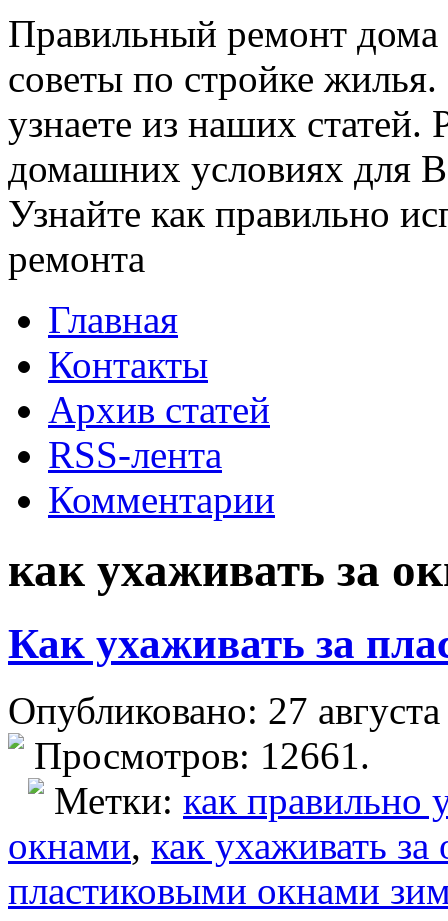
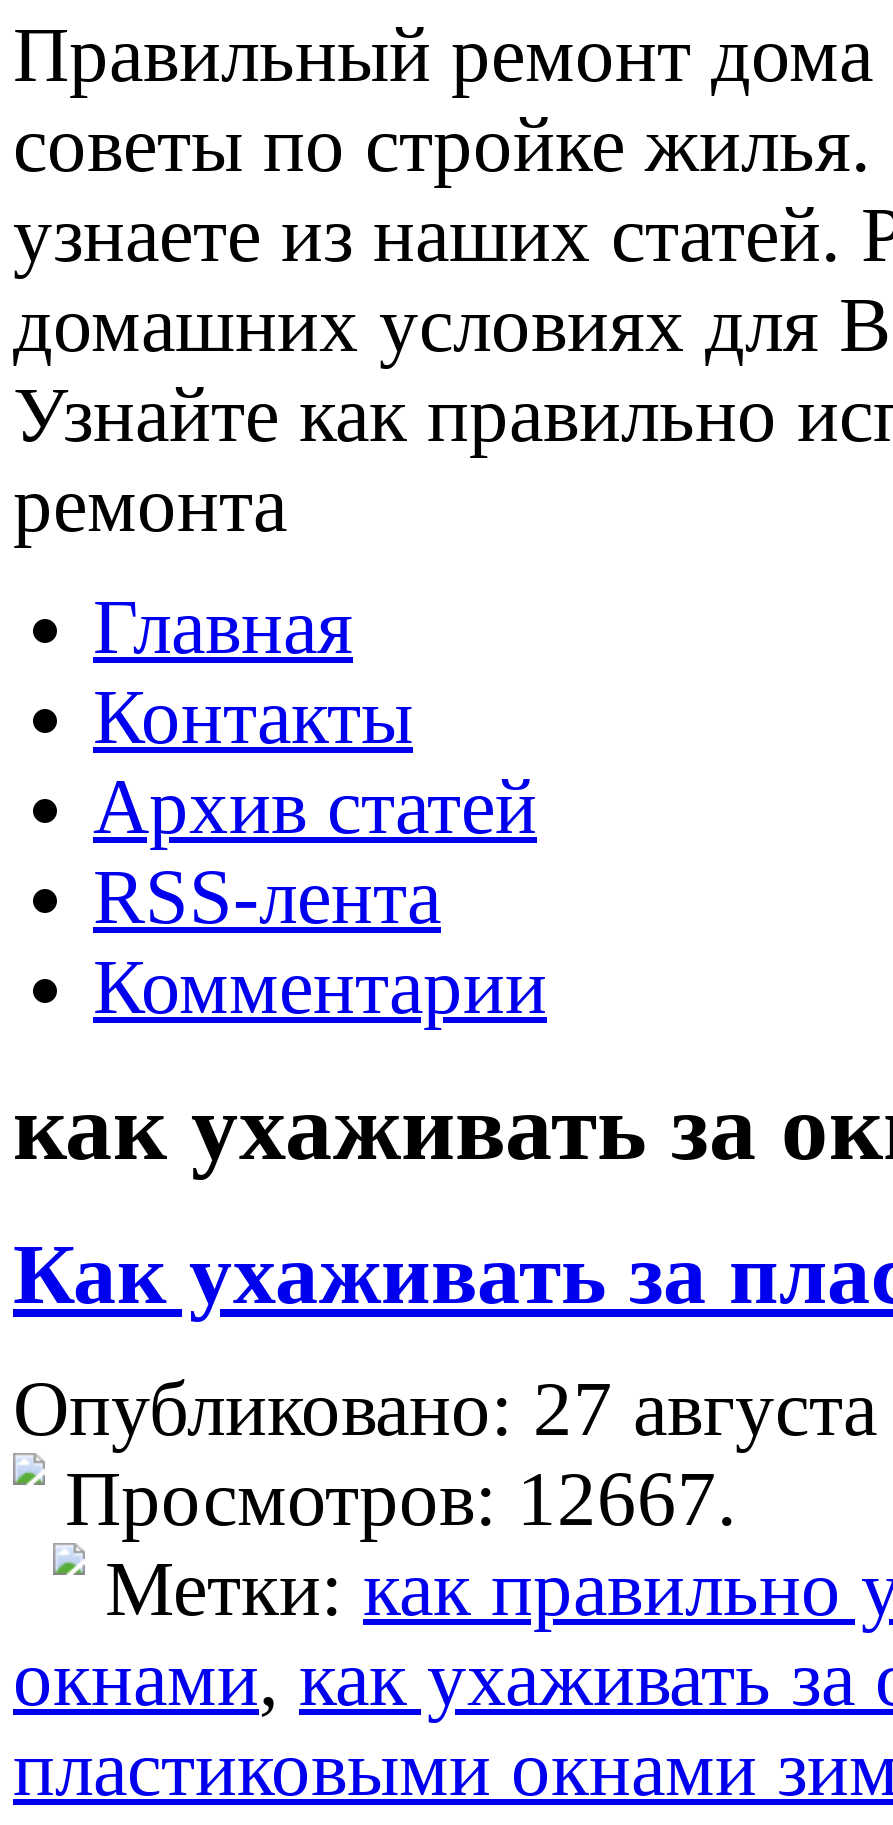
- Просмотров: 12661.
+ Просмотров: 12667.
